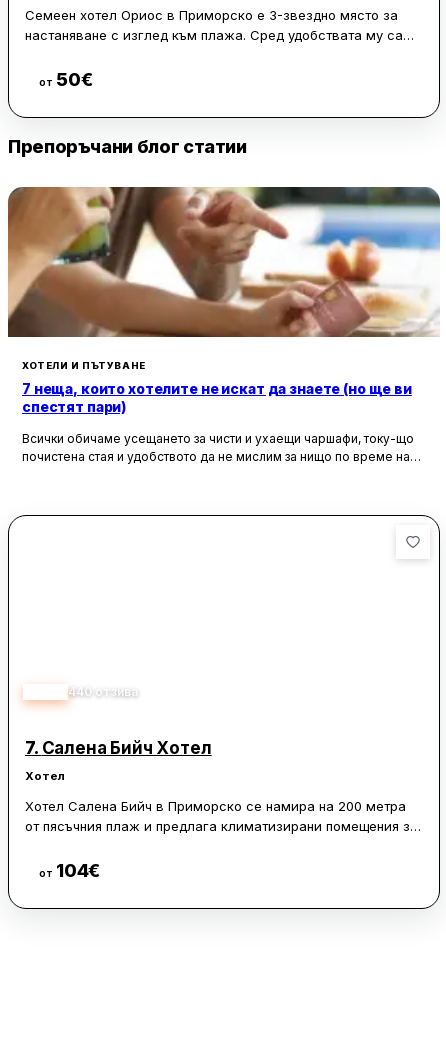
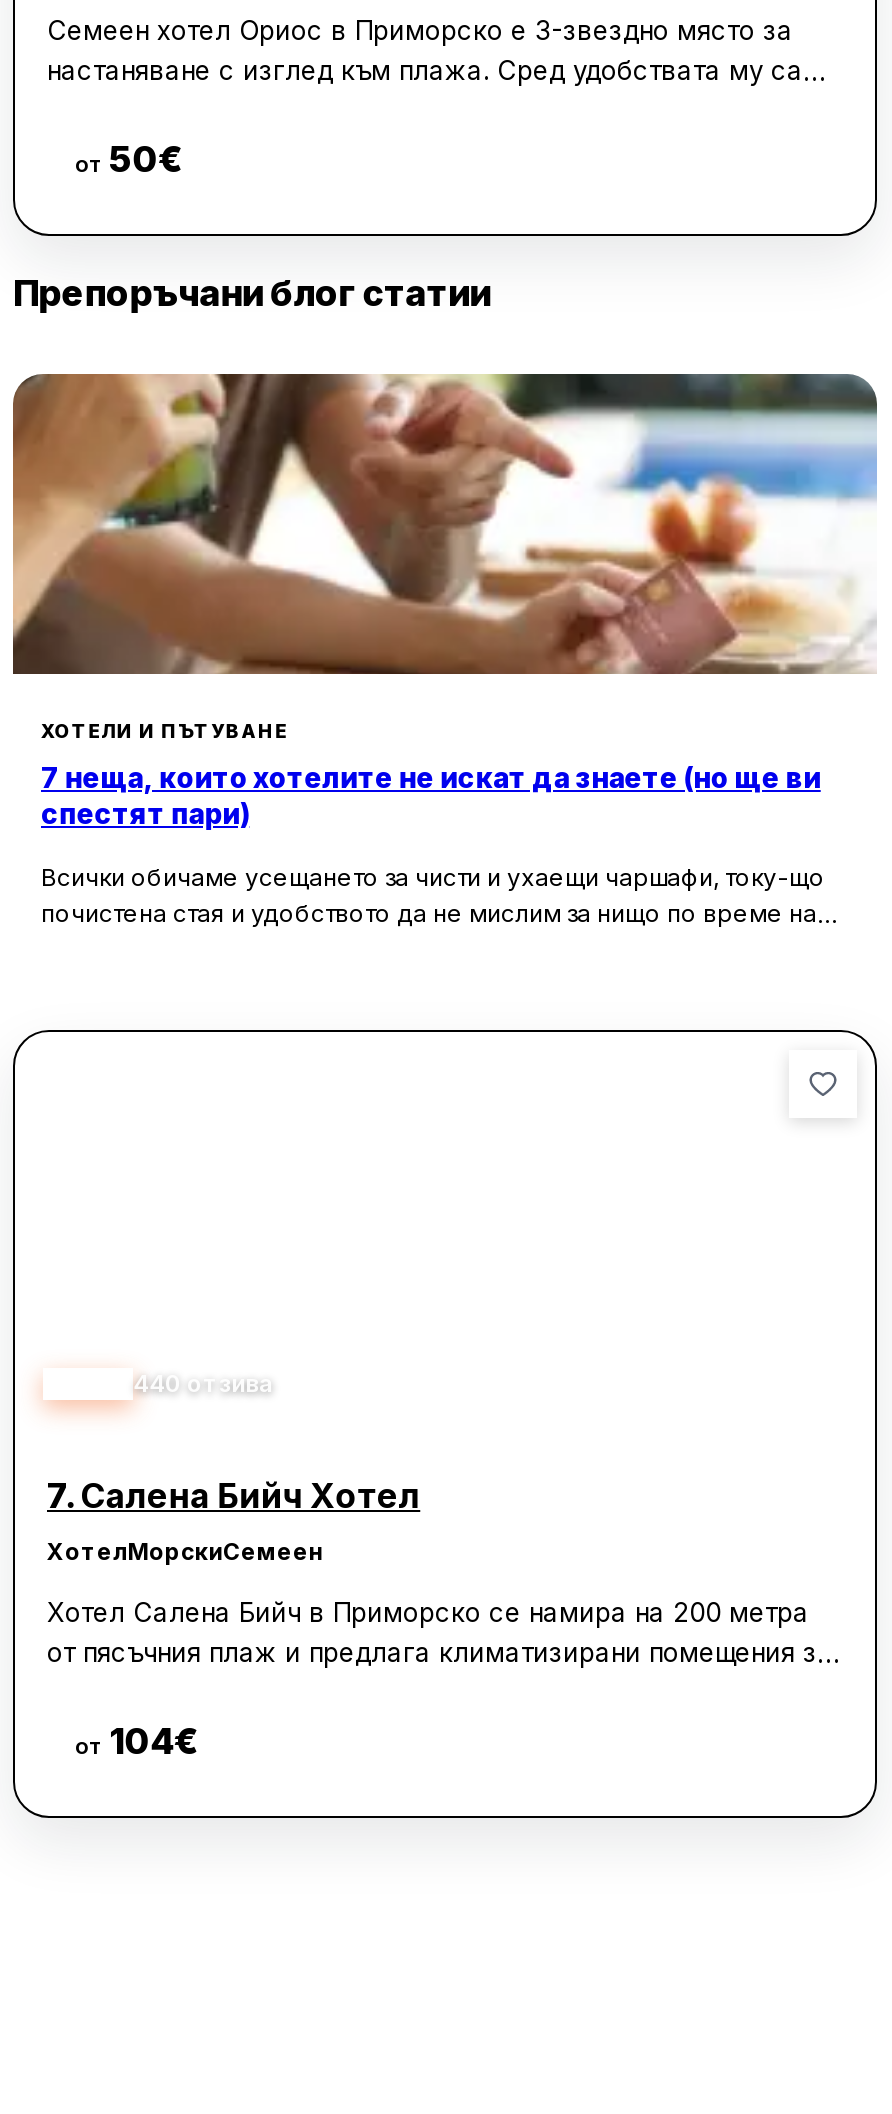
- Хотел
+ ХотелМорскиСемеен
